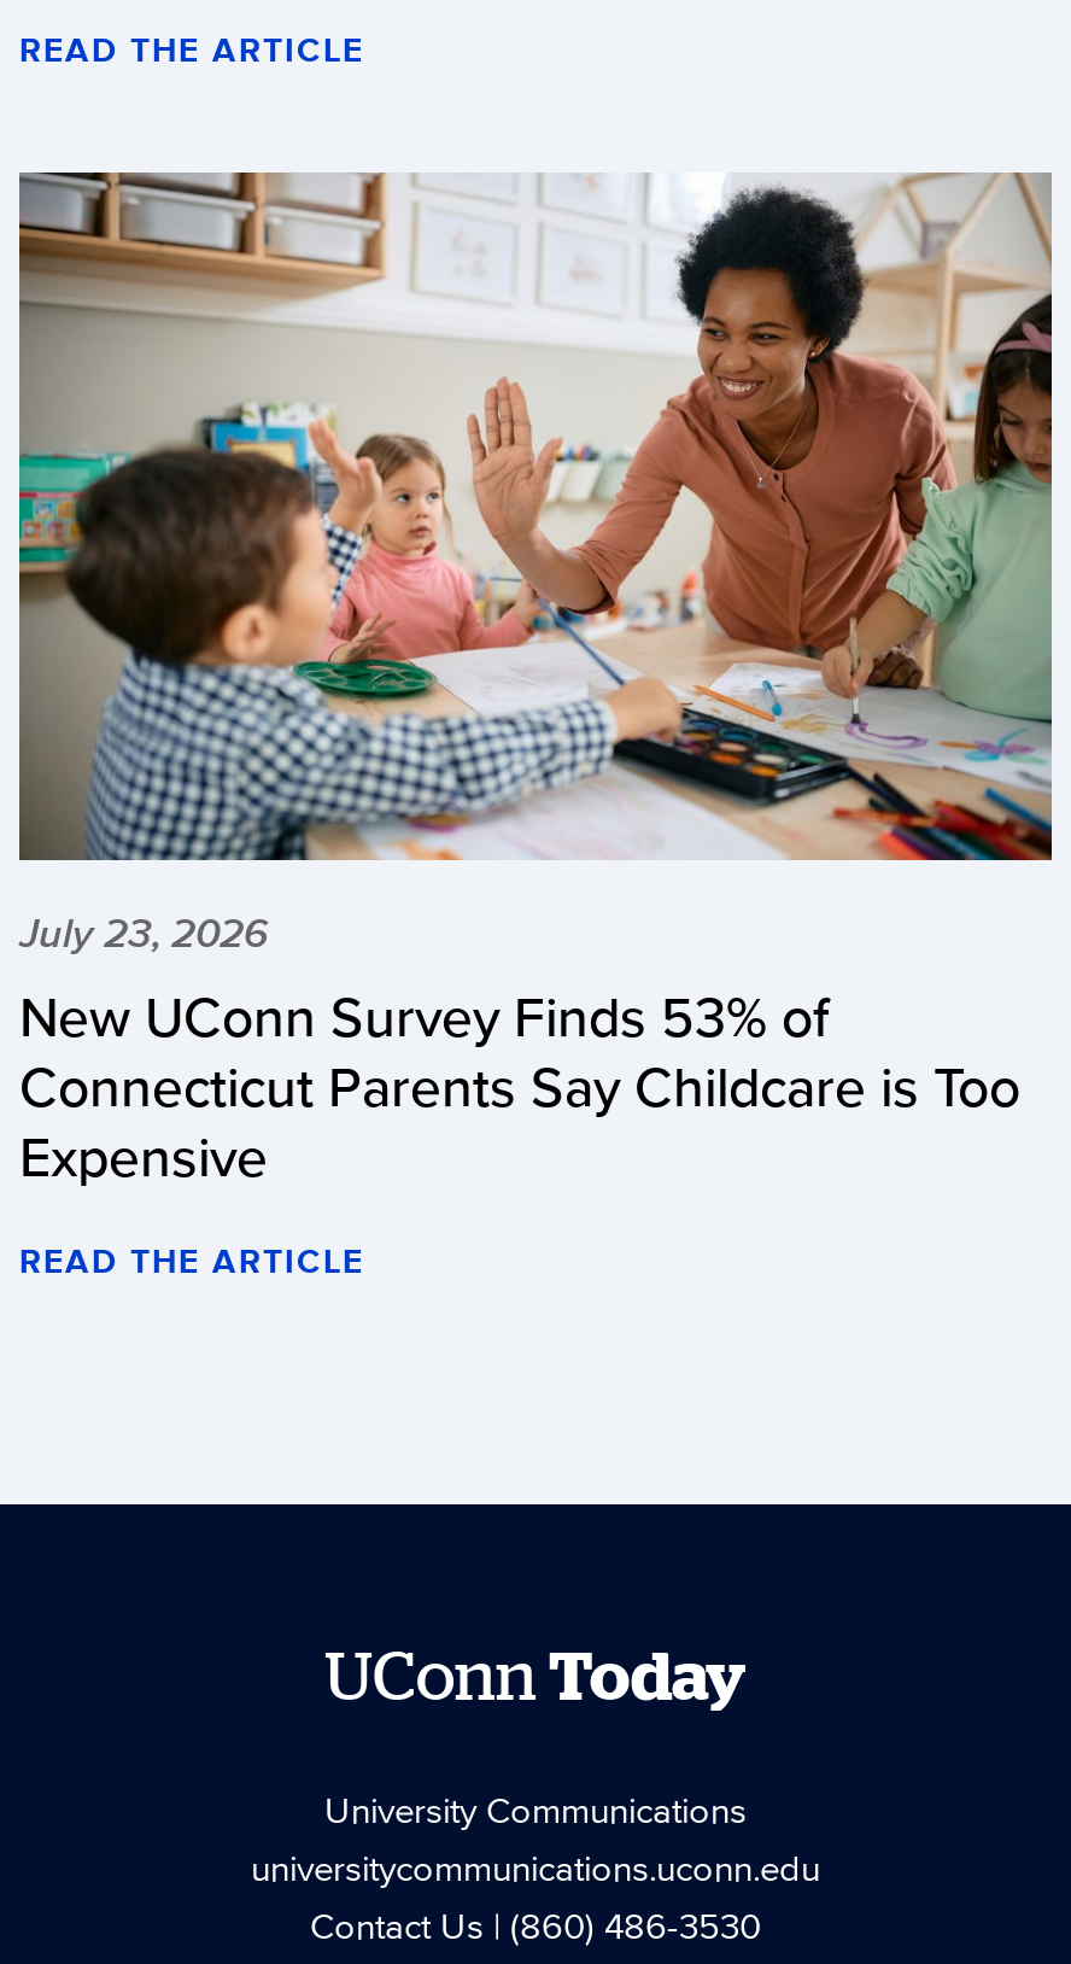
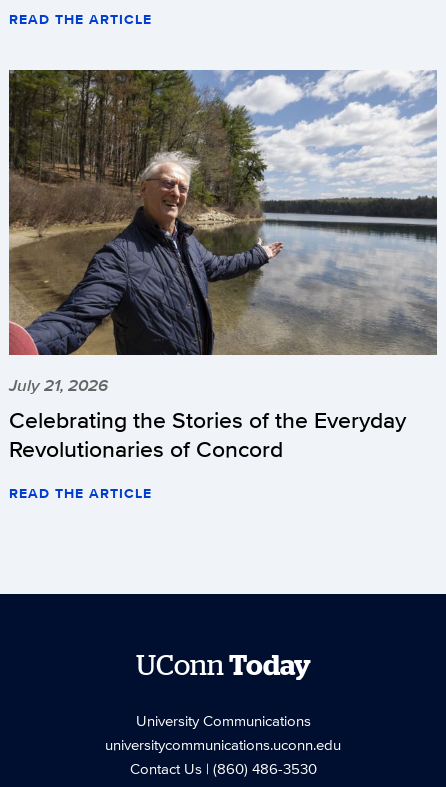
- [image]
- July 23, 2026
- New UConn Survey Finds 53% of
- Connecticut Parents Say Childcare is Too
- Expensive
+ [image]
+ July 21, 2026
+ Celebrating the Stories of the Everyday
+ Revolutionaries of Concord
